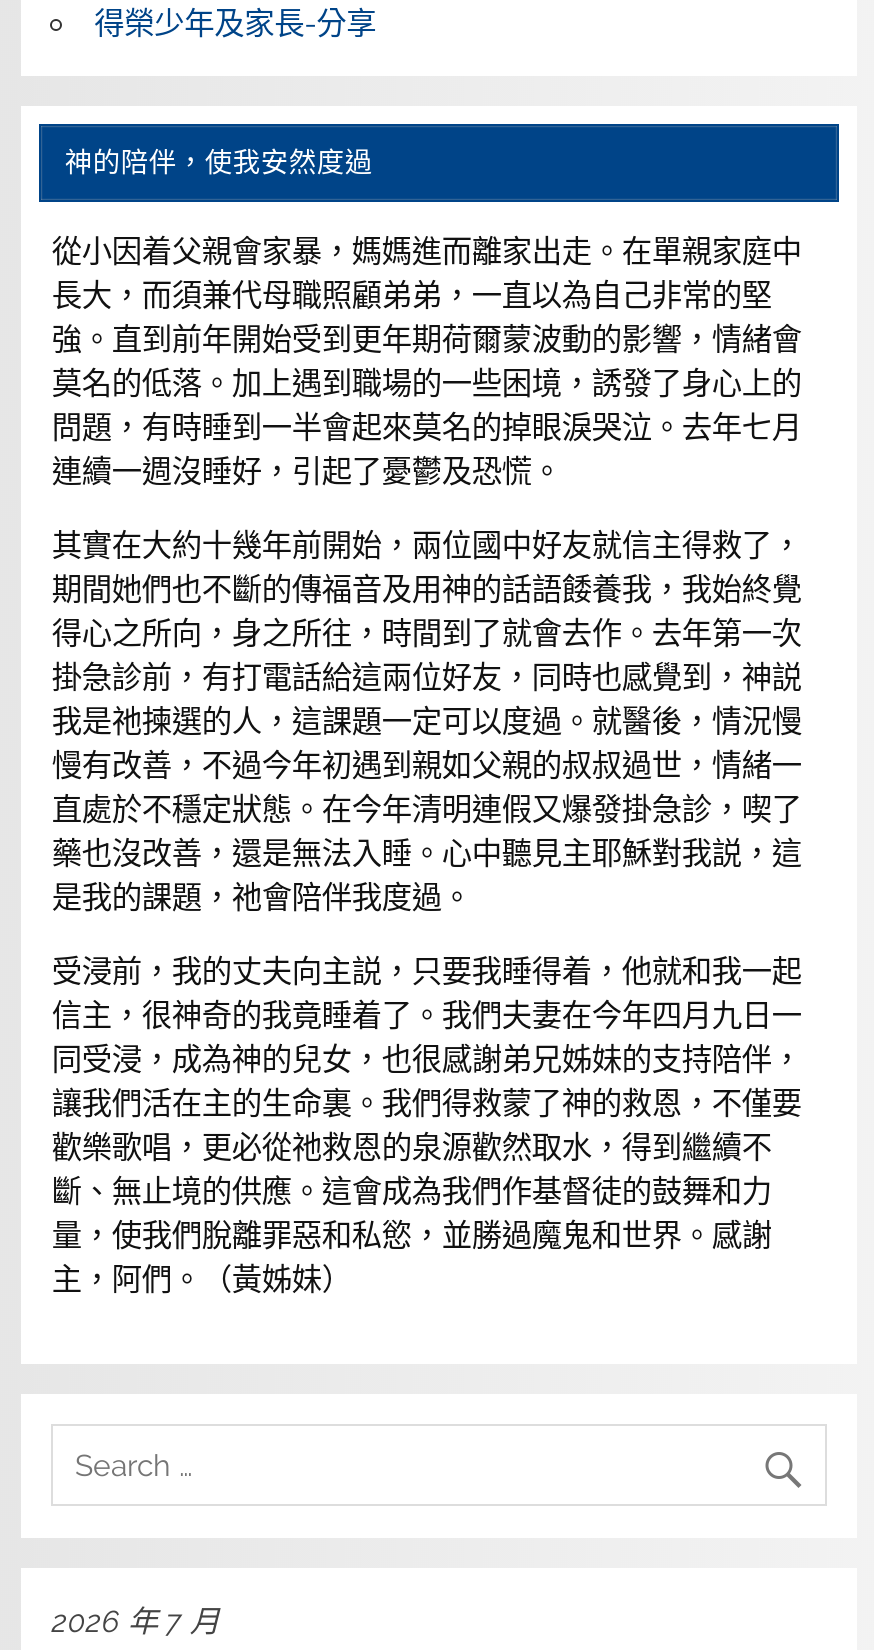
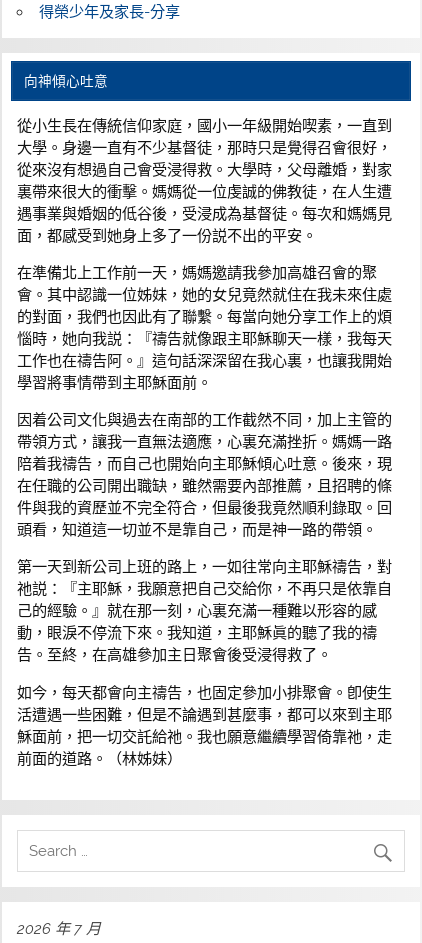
- 神的陪伴，使我安然度過
- 從小因着父親會家暴，媽媽進而離家出走。在單親家庭中
- 長大，而須兼代母職照顧弟弟，一直以為自己非常的堅
- 強。直到前年開始受到更年期荷爾蒙波動的影響，情緒會
- 莫名的低落。加上遇到職場的一些困境，誘發了身心上的
- 問題，有時睡到一半會起來莫名的掉眼淚哭泣。去年七月
- 連續一週沒睡好，引起了憂鬱及恐慌。
- 其實在大約十幾年前開始，兩位國中好友就信主得救了，
- 期間她們也不斷的傳福音及用神的話語餧養我，我始終覺
- 得心之所向，身之所往，時間到了就會去作。去年第一次
- 掛急診前，有打電話給這兩位好友，同時也感覺到，神説
- 我是祂揀選的人，這課題一定可以度過。就醫後，情況慢
- 慢有改善，不過今年初遇到親如父親的叔叔過世，情緒一
- 直處於不穩定狀態。在今年清明連假又爆發掛急診，喫了
- 藥也沒改善，還是無法入睡。心中聽見主耶穌對我説，這
- 是我的課題，祂會陪伴我度過。
- 受浸前，我的丈夫向主説，只要我睡得着，他就和我一起
- 信主，很神奇的我竟睡着了。我們夫妻在今年四月九日一
- 同受浸，成為神的兒女，也很感謝弟兄姊妹的支持陪伴，
- 讓我們活在主的生命裏。我們得救蒙了神的救恩，不僅要
- 歡樂歌唱，更必從祂救恩的泉源歡然取水，得到繼續不
- 斷、無止境的供應。這會成為我們作基督徒的鼓舞和力
- 量，使我們脫離罪惡和私慾，並勝過魔鬼和世界。感謝
- 主，阿們。（黃姊妹）
+ 向神傾心吐意
+ 從小生長在傳統信仰家庭，國小一年級開始喫素，一直到
+ 大學。身邊一直有不少基督徒，那時只是覺得召會很好，
+ 從來沒有想過自己會受浸得救。大學時，父母離婚，對家
+ 裏帶來很大的衝擊。媽媽從一位虔誠的佛教徒，在人生遭
+ 遇事業與婚姻的低谷後，受浸成為基督徒。每次和媽媽見
+ 面，都感受到她身上多了一份説不出的平安。
+ 在準備北上工作前一天，媽媽邀請我參加高雄召會的聚
+ 會。其中認識一位姊妹，她的女兒竟然就住在我未來住處
+ 的對面，我們也因此有了聯繫。每當向她分享工作上的煩
+ 惱時，她向我説：『禱告就像跟主耶穌聊天一樣，我每天
+ 工作也在禱告阿。』這句話深深留在我心裏，也讓我開始
+ 學習將事情帶到主耶穌面前。
+ 因着公司文化與過去在南部的工作截然不同，加上主管的
+ 帶領方式，讓我一直無法適應，心裏充滿挫折。媽媽一路
+ 陪着我禱告，而自己也開始向主耶穌傾心吐意。後來，現
+ 在任職的公司開出職缺，雖然需要內部推薦，且招聘的條
+ 件與我的資歷並不完全符合，但最後我竟然順利錄取。回
+ 頭看，知道這一切並不是靠自己，而是神一路的帶領。
+ 第一天到新公司上班的路上，一如往常向主耶穌禱告，對
+ 祂説：『主耶穌，我願意把自己交給你，不再只是依靠自
+ 己的經驗。』就在那一刻，心裏充滿一種難以形容的感
+ 動，眼淚不停流下來。我知道，主耶穌眞的聽了我的禱
+ 告。至終，在高雄參加主日聚會後受浸得救了。
+ 如今，每天都會向主禱告，也固定參加小排聚會。卽使生
+ 活遭遇一些困難，但是不論遇到甚麼事，都可以來到主耶
+ 穌面前，把一切交託給祂。我也願意繼續學習倚靠祂，走
+ 前面的道路。（林姊妹）
